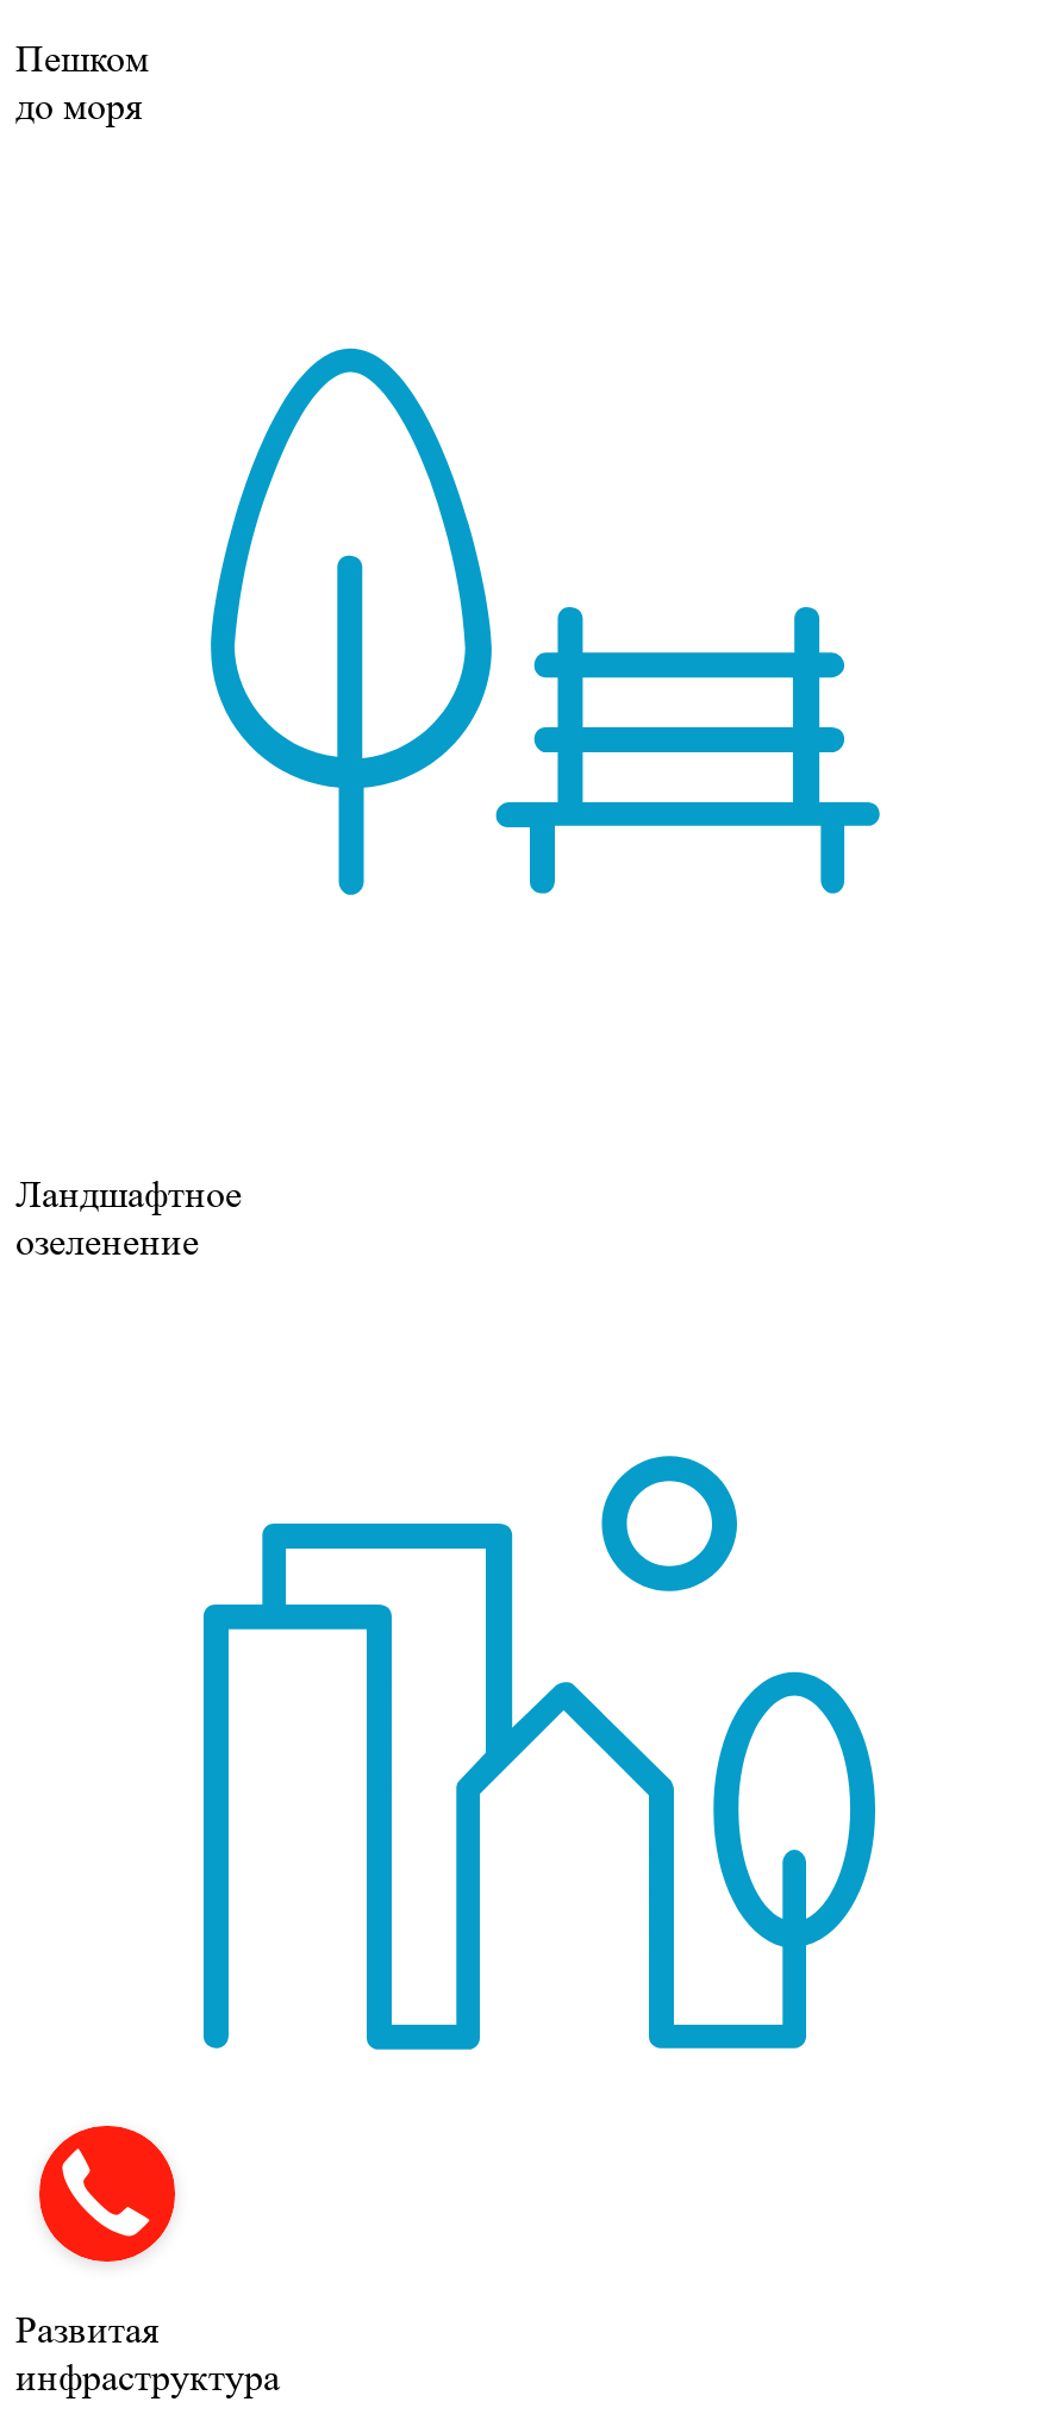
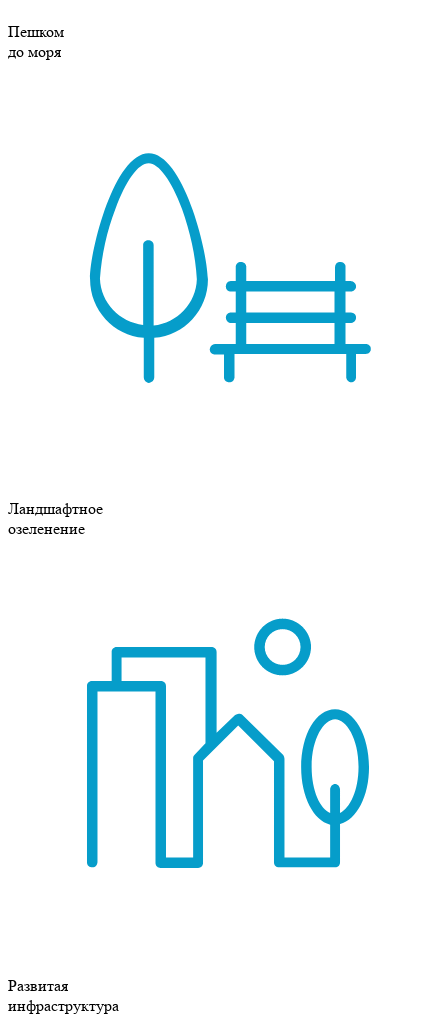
- [image]
